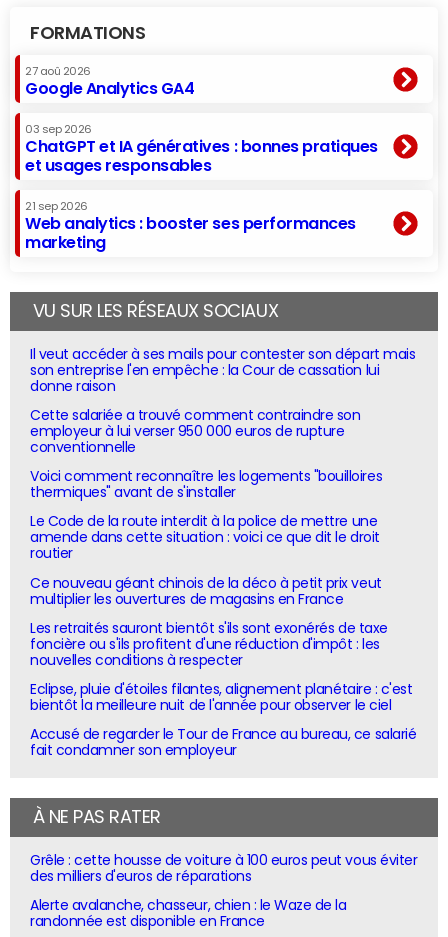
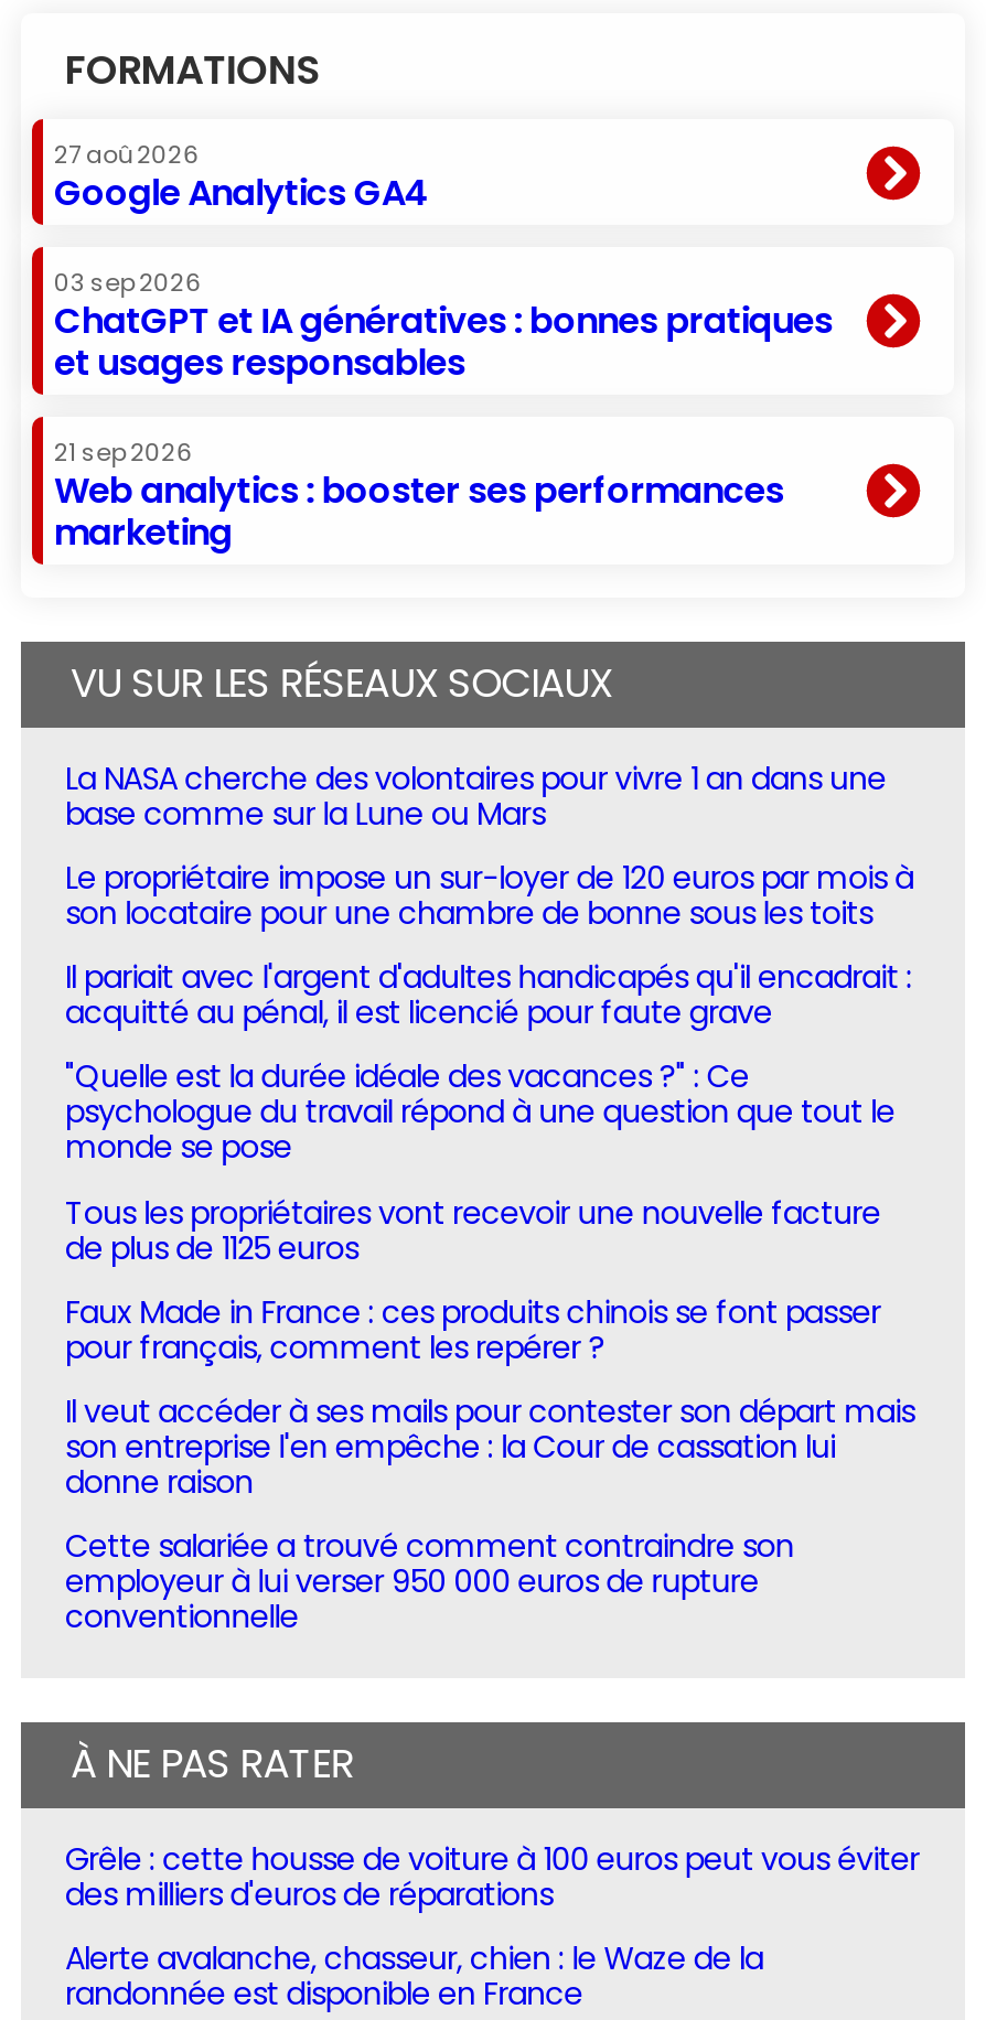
+ La NASA cherche des volontaires pour vivre 1 an dans une
+ base comme sur la Lune ou Mars
+ Le propriétaire impose un sur-loyer de 120 euros par mois à
+ son locataire pour une chambre de bonne sous les toits
+ Il pariait avec l'argent d'adultes handicapés qu'il encadrait :
+ acquitté au pénal, il est licencié pour faute grave
+ "Quelle est la durée idéale des vacances ?" : Ce
+ psychologue du travail répond à une question que tout le
+ monde se pose
+ Tous les propriétaires vont recevoir une nouvelle facture
+ de plus de 1125 euros
+ Faux Made in France : ces produits chinois se font passer
+ pour français, comment les repérer ?

moved down: Il veut accéder à ses mails pour contester son départ mais | son entreprise l'en empêche : la Cour de cassation lui | donne raison | Cette salariée a trouvé comment contraindre son | employeur à lui verser 950 000 euros de rupture | conventionnelle

- Voici comment reconnaître les logements "bouilloires
- thermiques" avant de s'installer
- Le Code de la route interdit à la police de mettre une
- amende dans cette situation : voici ce que dit le droit
- routier
- Ce nouveau géant chinois de la déco à petit prix veut
- multiplier les ouvertures de magasins en France
- Les retraités sauront bientôt s'ils sont exonérés de taxe
- foncière ou s'ils profitent d'une réduction d'impôt : les
- nouvelles conditions à respecter
- Eclipse, pluie d'étoiles filantes, alignement planétaire : c'est
- bientôt la meilleure nuit de l'année pour observer le ciel
- Accusé de regarder le Tour de France au bureau, ce salarié
- fait condamner son employeur
